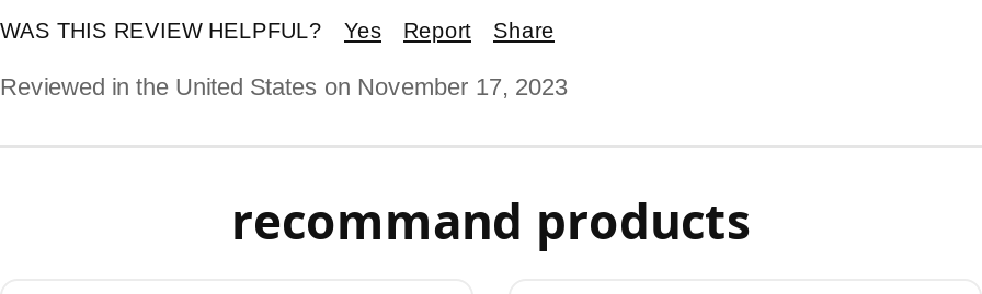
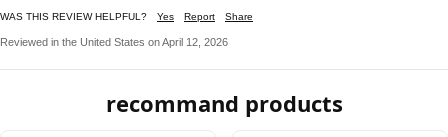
- Reviewed in the United States on November 17, 2023
+ Reviewed in the United States on April 12, 2026
